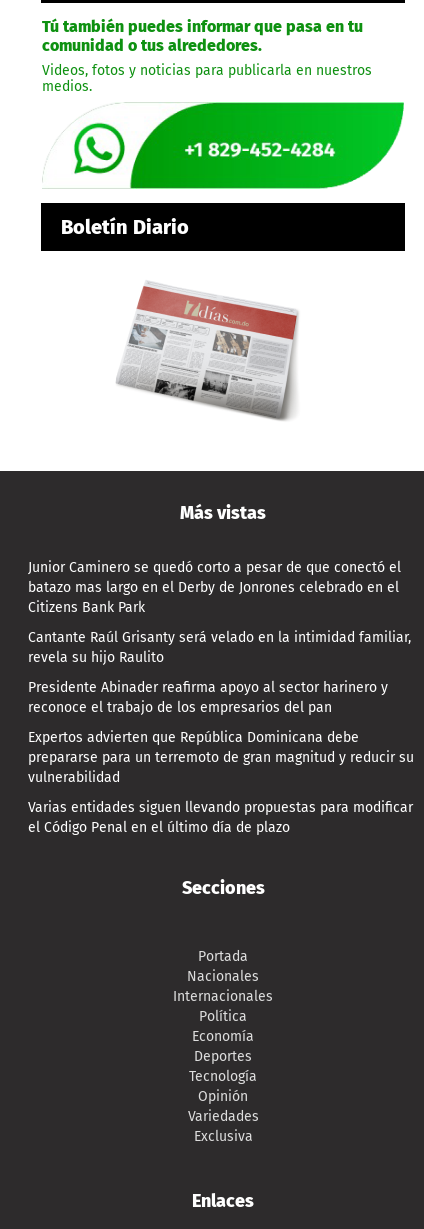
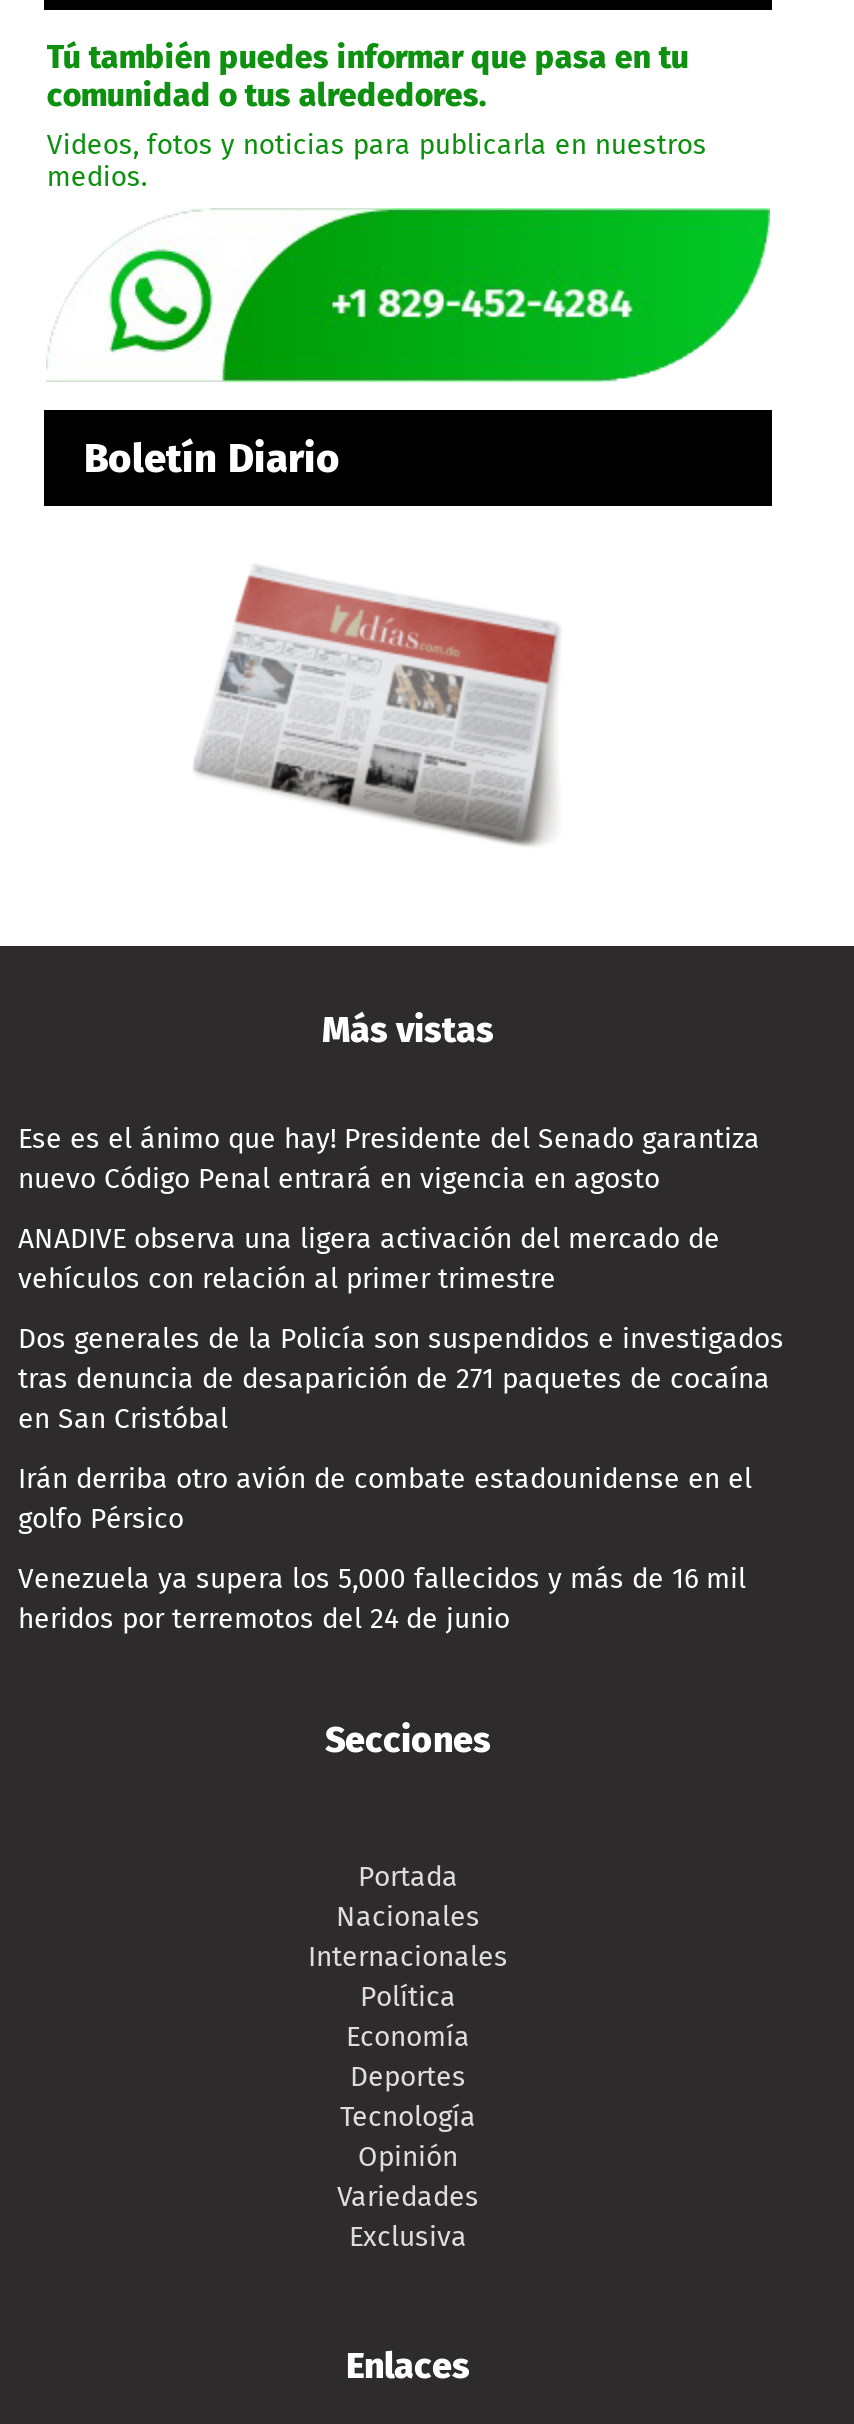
- Junior Caminero se quedó corto a pesar de que conectó el
- batazo mas largo en el Derby de Jonrones celebrado en el
- Citizens Bank Park
+ Ese es el ánimo que hay! Presidente del Senado garantiza
+ nuevo Código Penal entrará en vigencia en agosto

- Cantante Raúl Grisanty será velado en la intimidad familiar,
- revela su hijo Raulito
+ ANADIVE observa una ligera activación del mercado de
+ vehículos con relación al primer trimestre

- Presidente Abinader reafirma apoyo al sector harinero y
- reconoce el trabajo de los empresarios del pan
+ Dos generales de la Policía son suspendidos e investigados
+ tras denuncia de desaparición de 271 paquetes de cocaína
+ en San Cristóbal

- Expertos advierten que República Dominicana debe
- prepararse para un terremoto de gran magnitud y reducir su
- vulnerabilidad
+ Irán derriba otro avión de combate estadounidense en el
+ golfo Pérsico

- Varias entidades siguen llevando propuestas para modificar
- el Código Penal en el último día de plazo
+ Venezuela ya supera los 5,000 fallecidos y más de 16 mil
+ heridos por terremotos del 24 de junio
